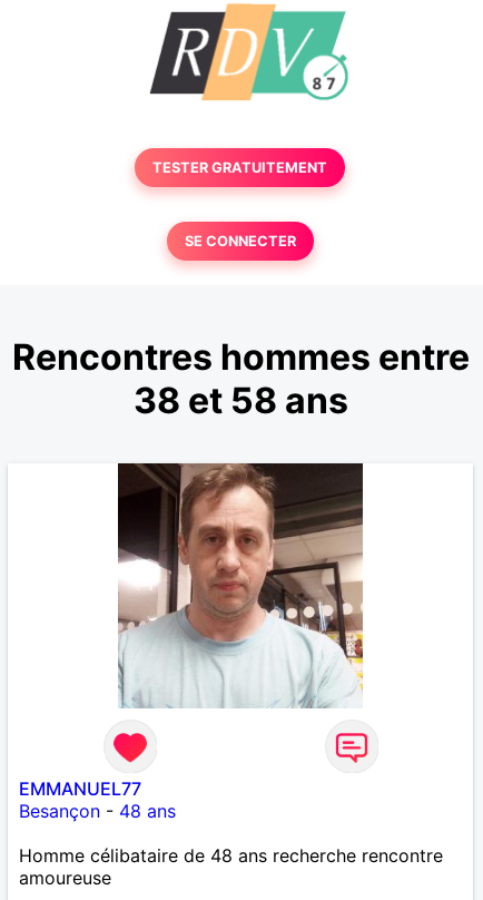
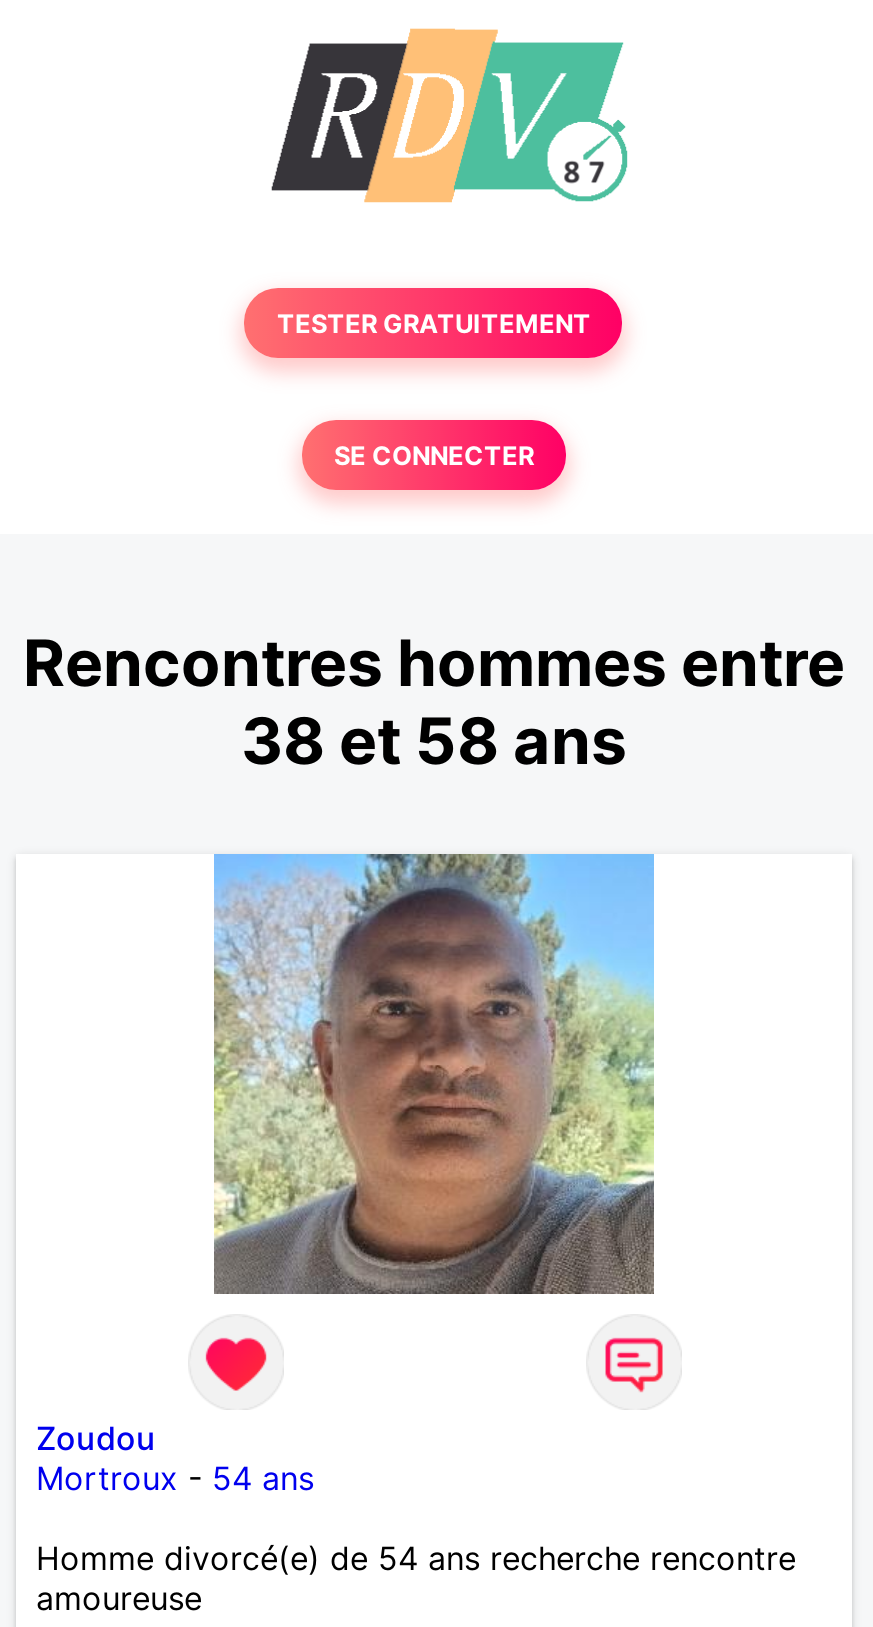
- [image]
+ [image]

- EMMANUEL77
- Besançon - 48 ans
+ Zoudou
+ Mortroux - 54 ans

- Homme célibataire de 48 ans recherche rencontre
+ Homme divorcé(e) de 54 ans recherche rencontre
